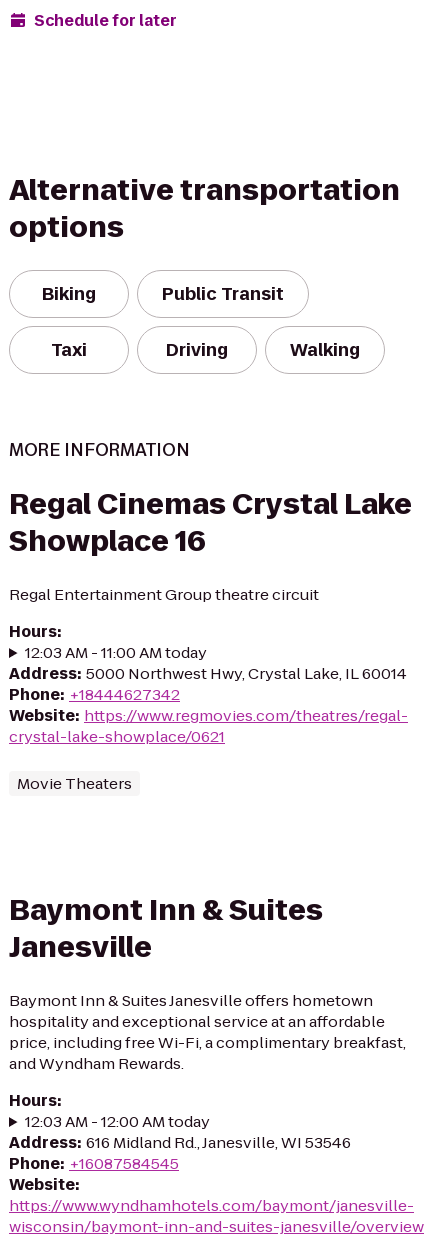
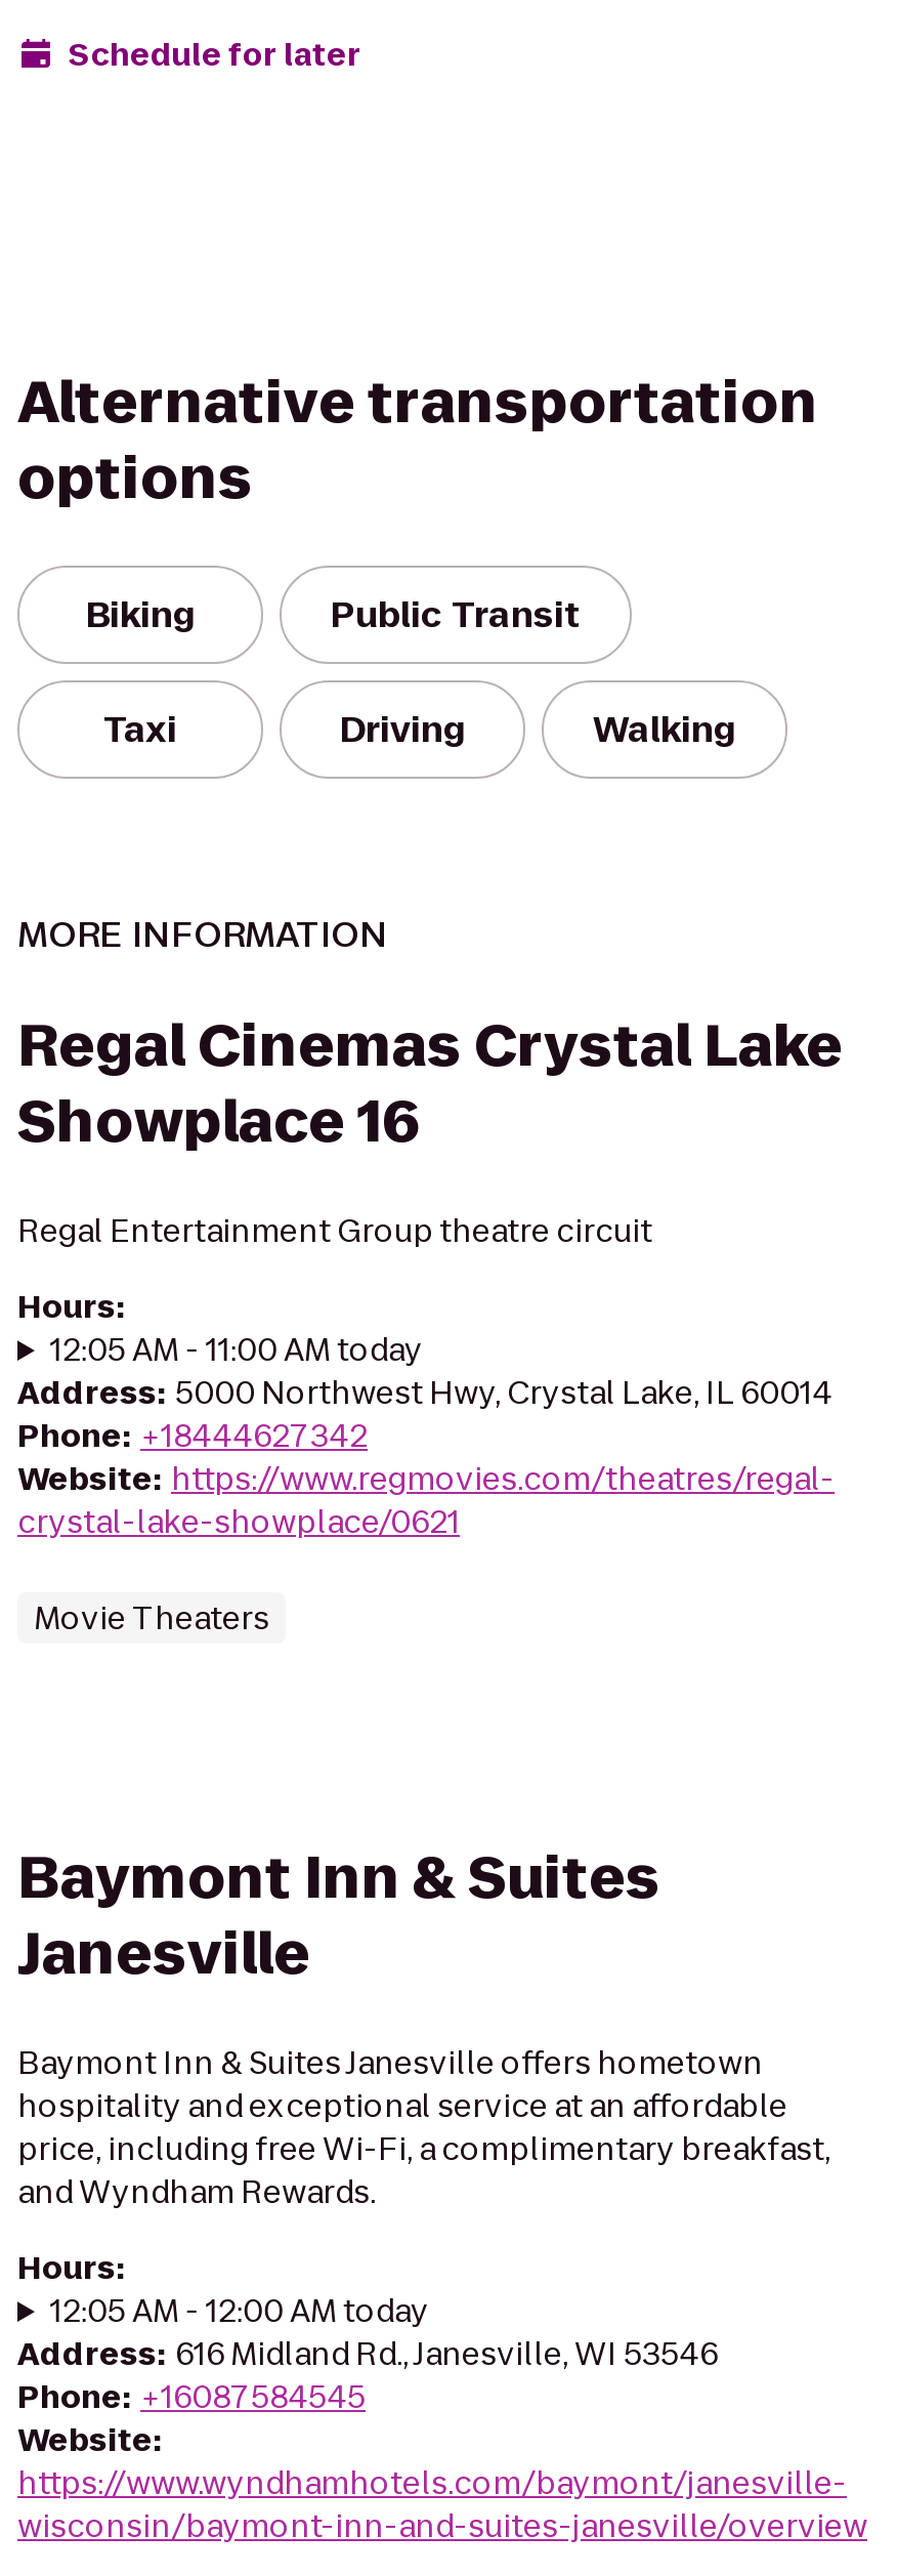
- 12:03 AM - 11:00 AM today
+ 12:05 AM - 11:00 AM today

- 12:03 AM - 12:00 AM today
+ 12:05 AM - 12:00 AM today
